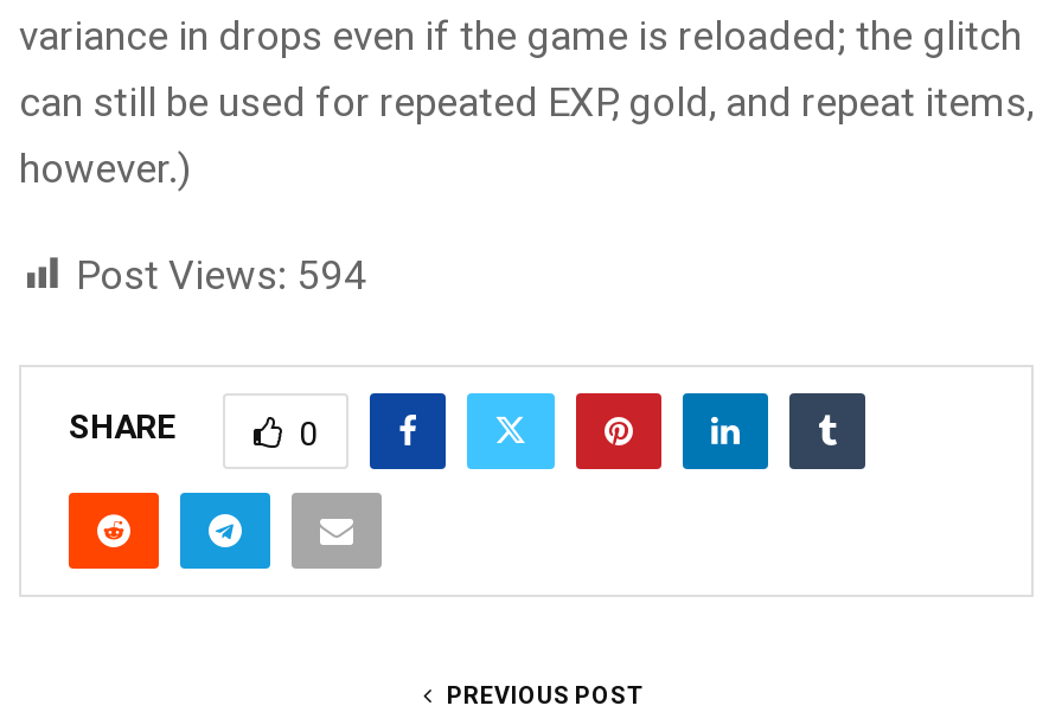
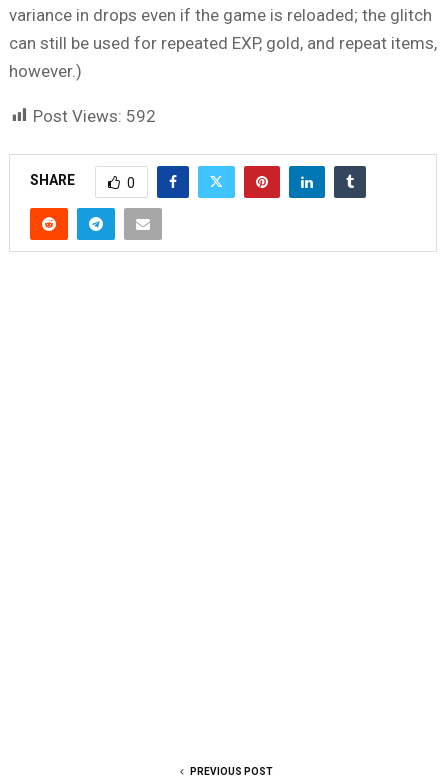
- Post Views: 594
+ Post Views: 592
